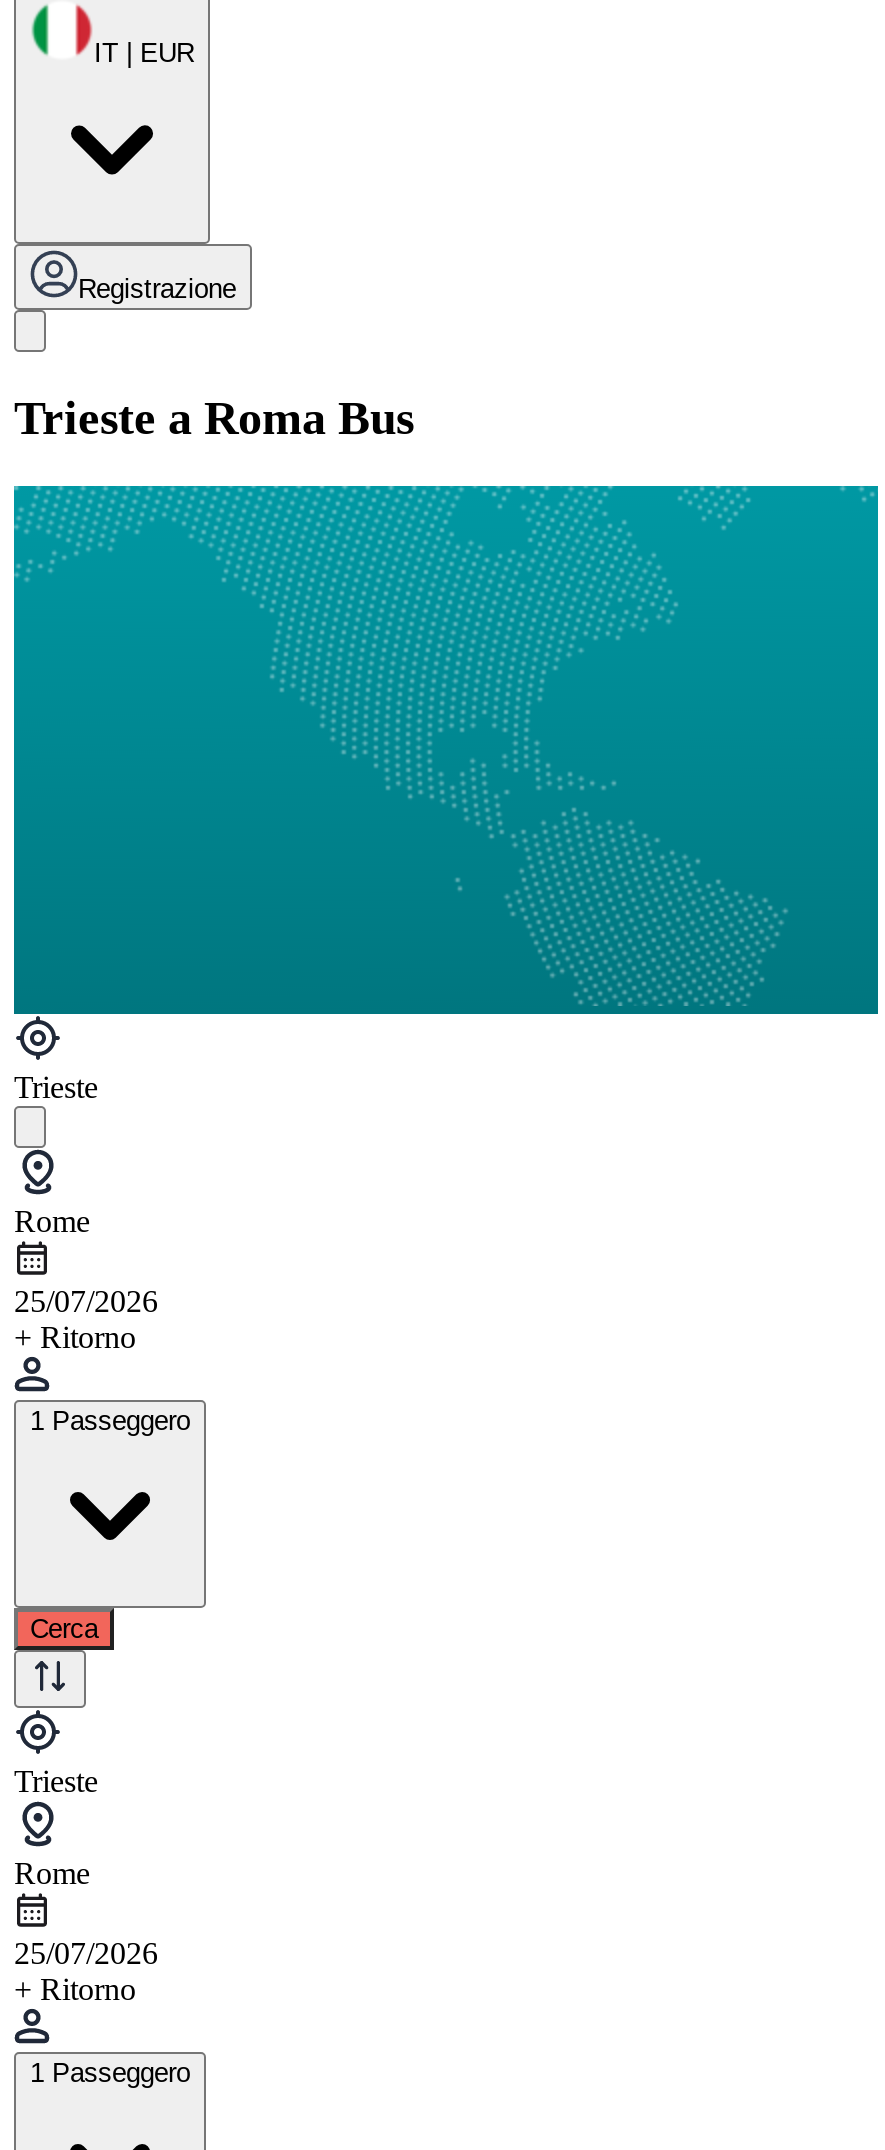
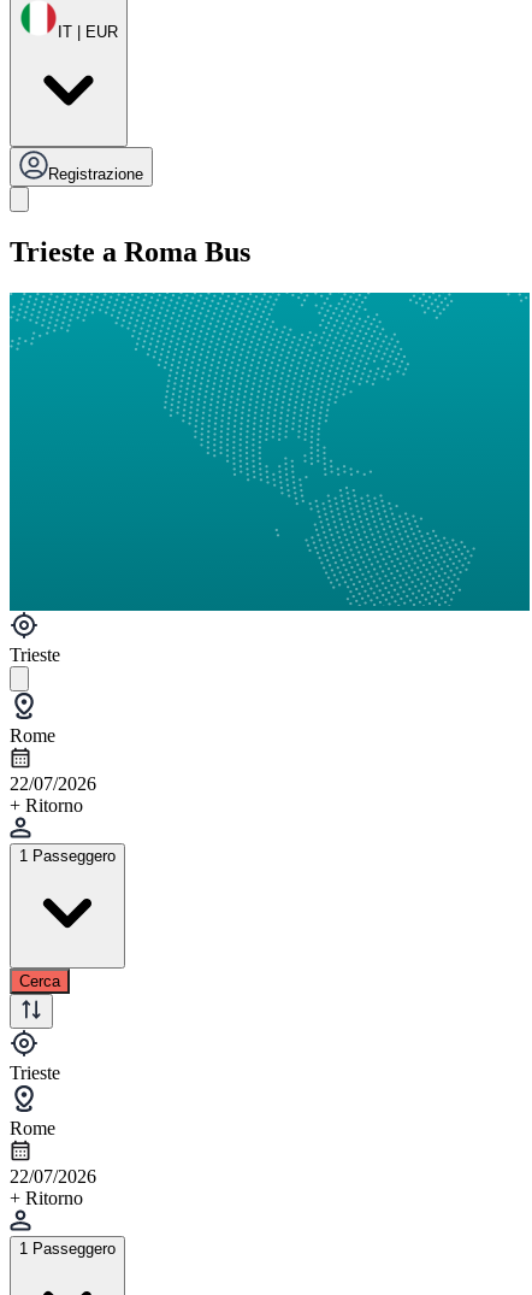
- 25/07/2026
+ 22/07/2026

- 25/07/2026
+ 22/07/2026
